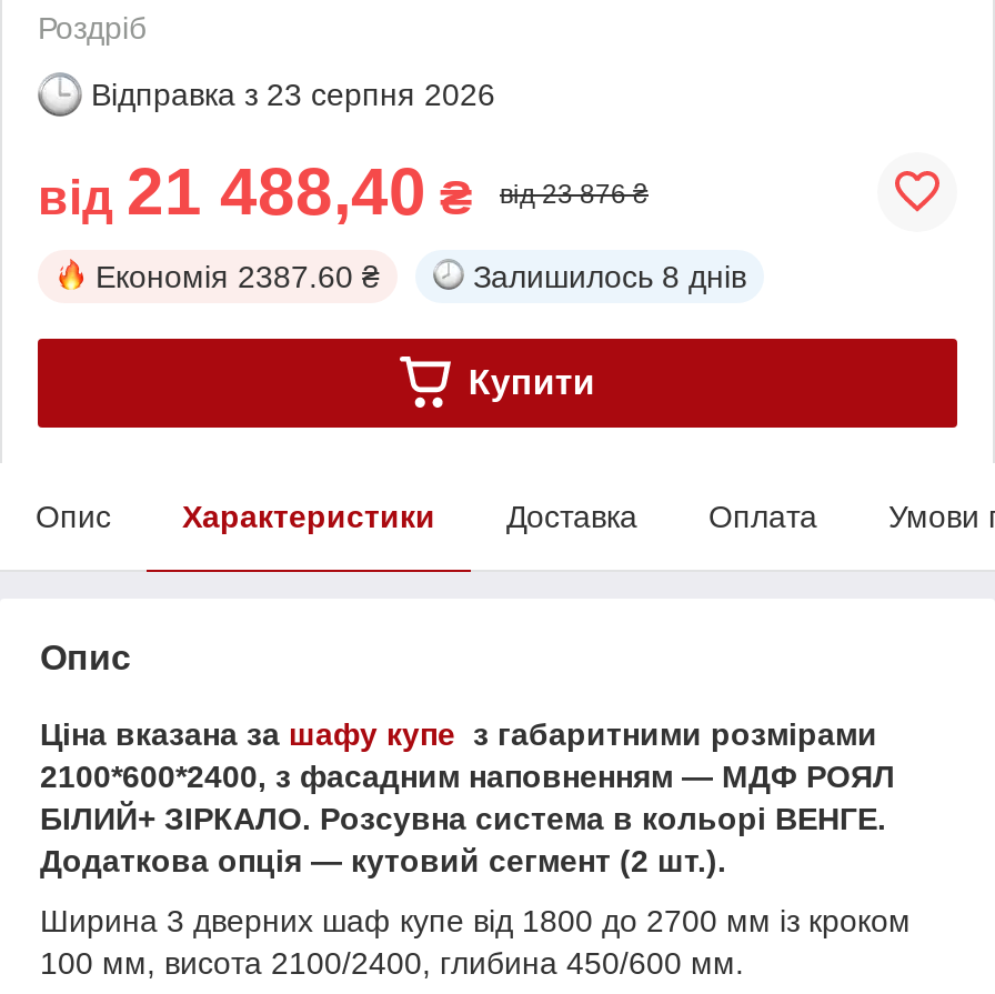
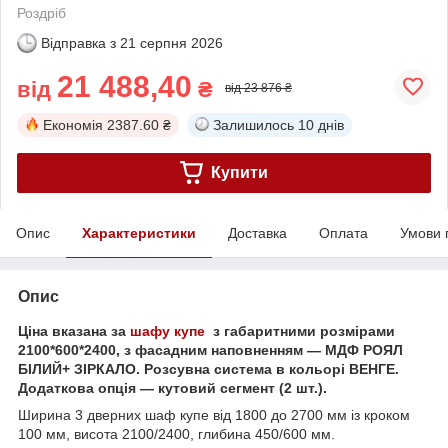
- Відправка з 23 серпня 2026
+ Відправка з 21 серпня 2026

- Залишилось 8 днів
+ Залишилось 10 днів
